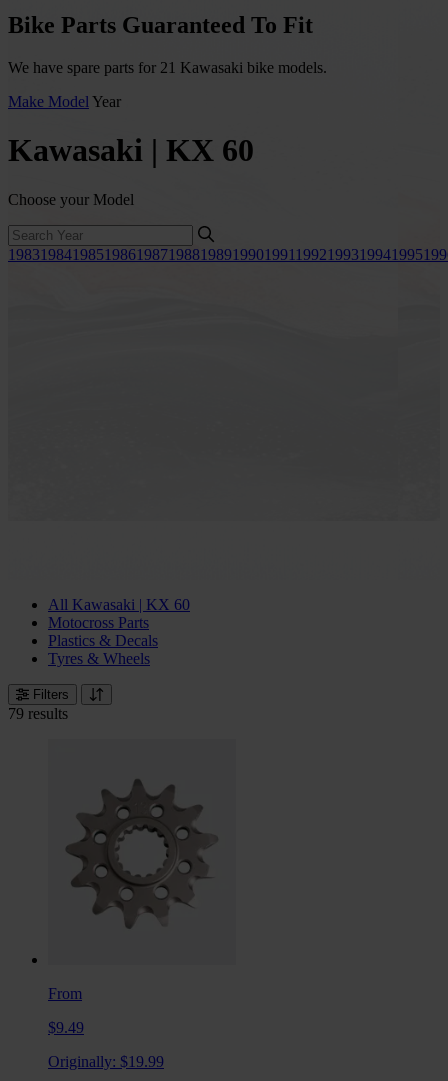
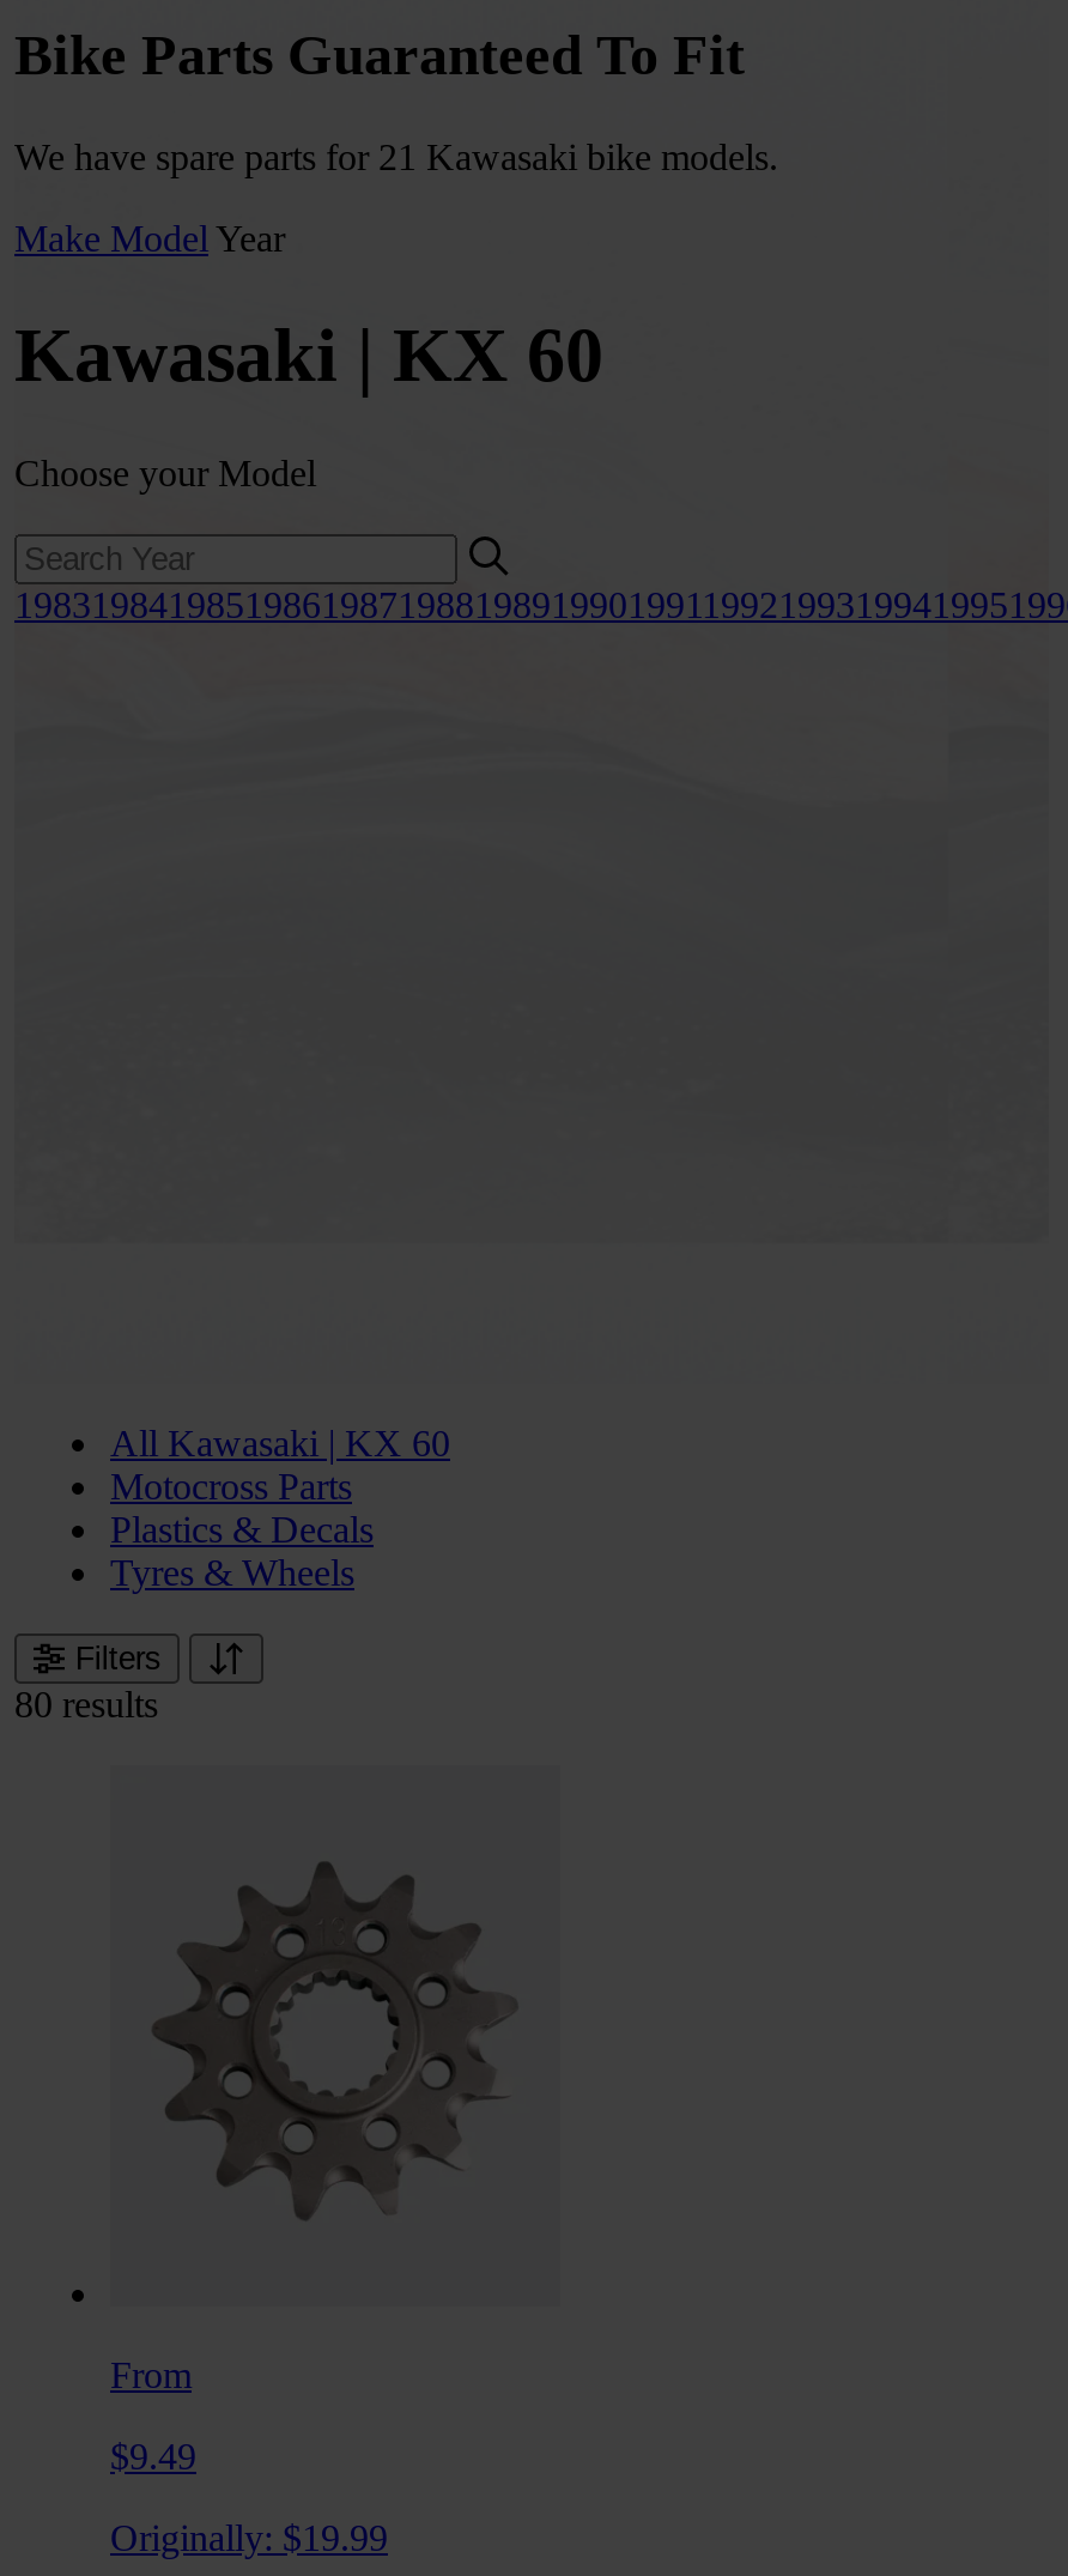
- 79 results
+ 80 results
